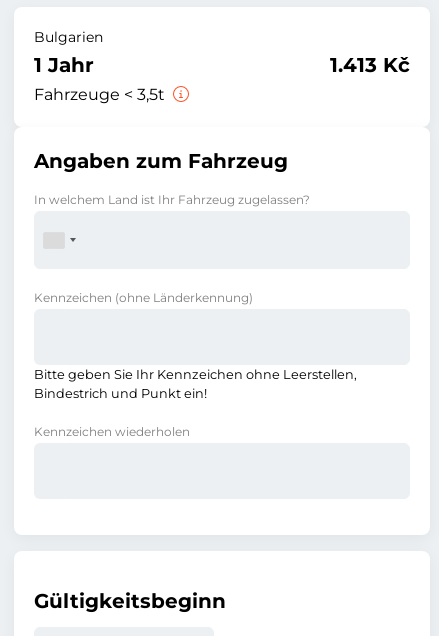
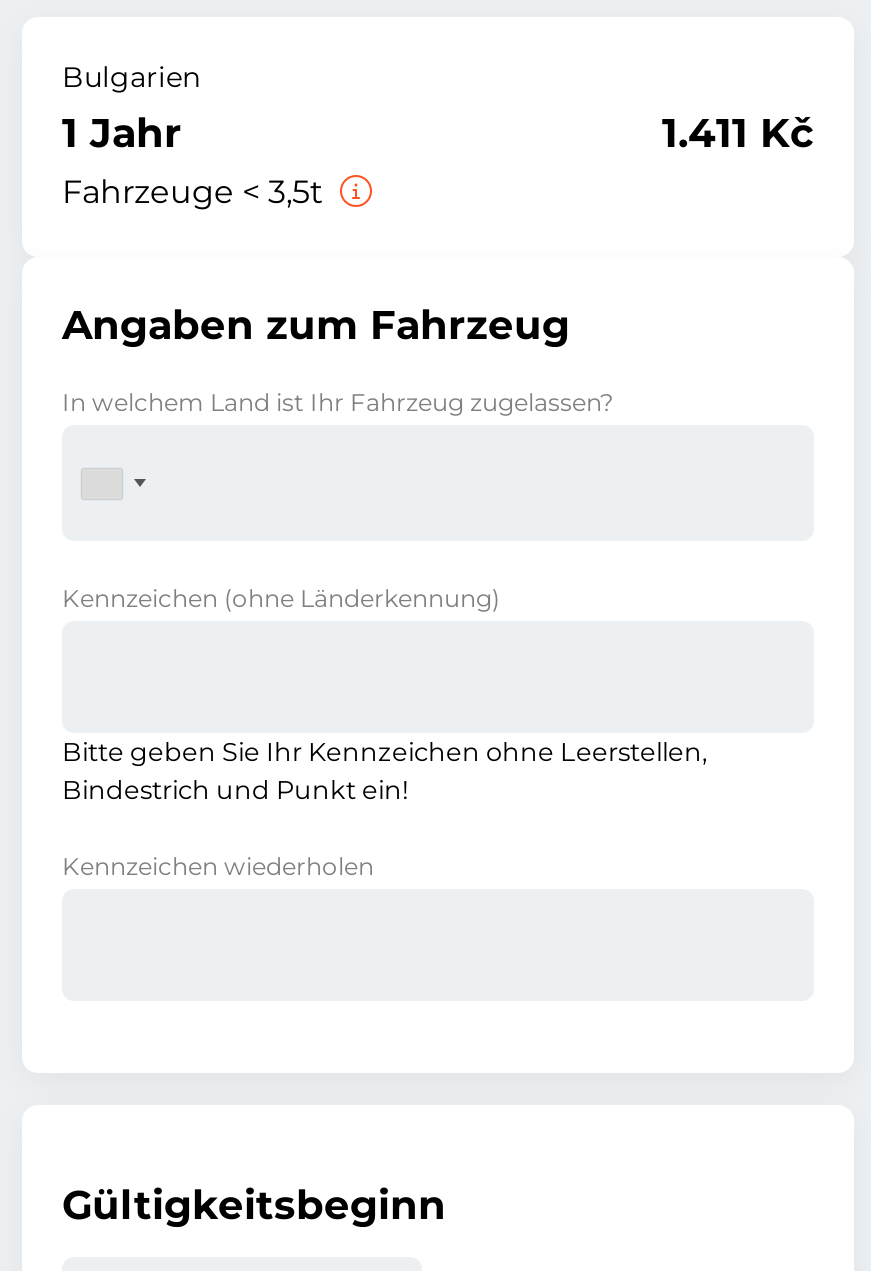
- 1.413 Kč
+ 1.411 Kč
